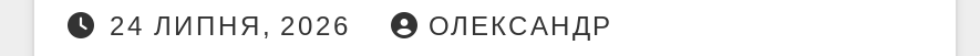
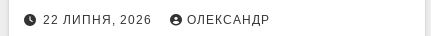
- 24 ЛИПНЯ, 2026
+ 22 ЛИПНЯ, 2026
